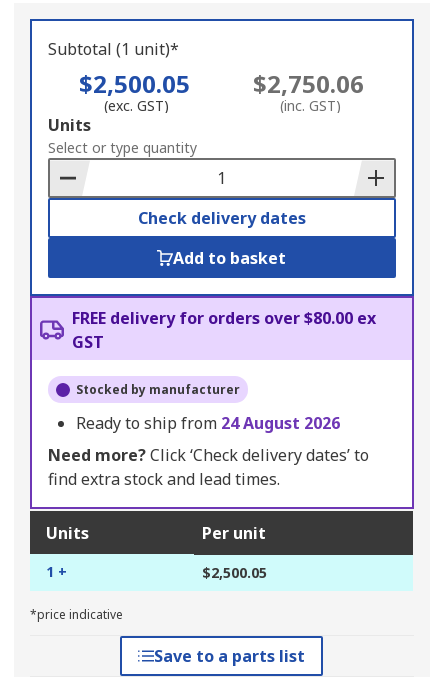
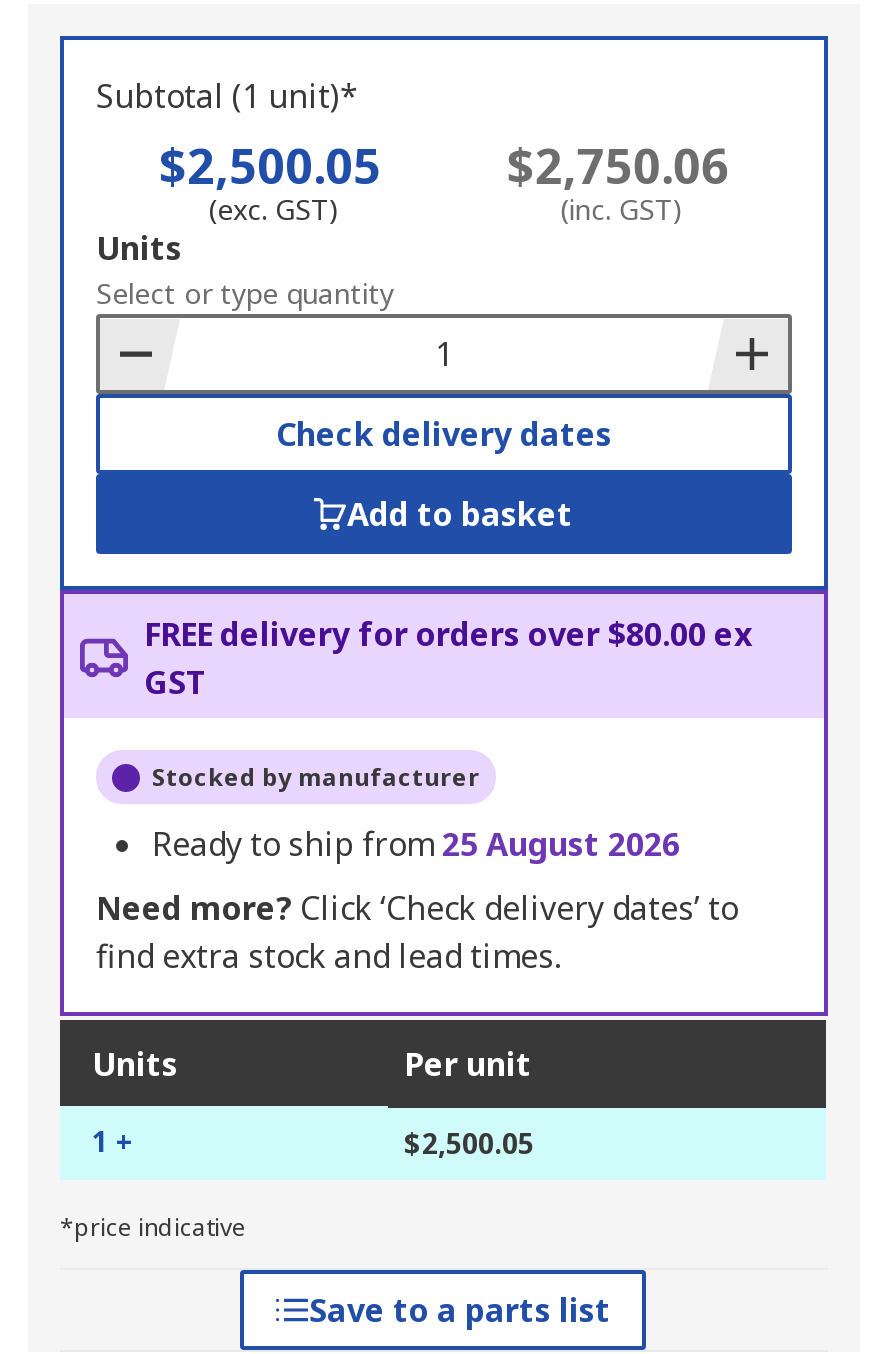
- Ready to ship from 24 August 2026
+ Ready to ship from 25 August 2026
